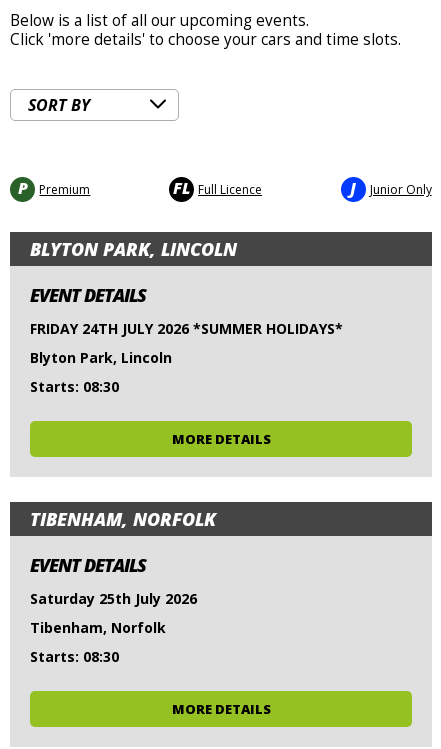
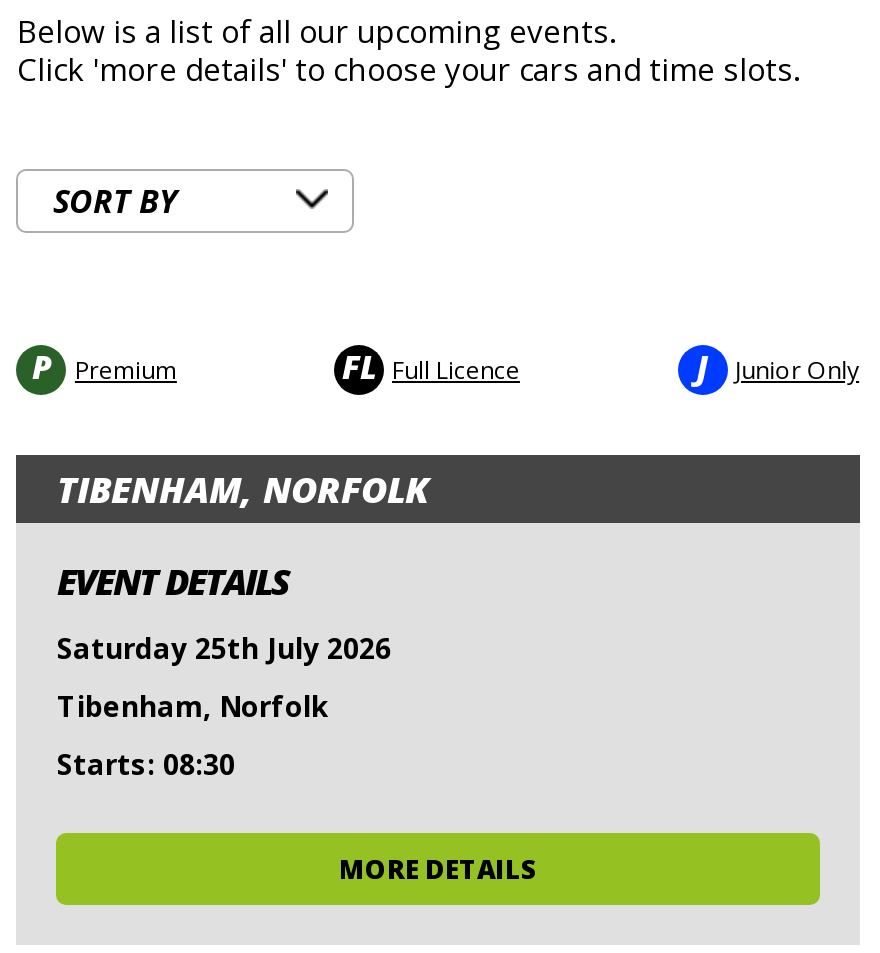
- BLYTON PARK, LINCOLN
- EVENT DETAILS
- FRIDAY 24TH JULY 2026 *SUMMER HOLIDAYS*
- Blyton Park, Lincoln
- Starts: 08:30
- MORE DETAILS
